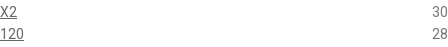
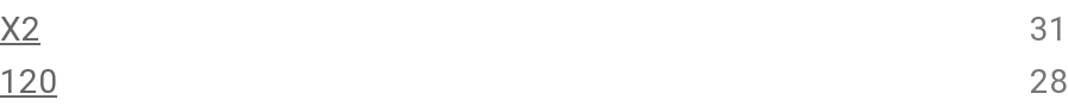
- 30
+ 31
